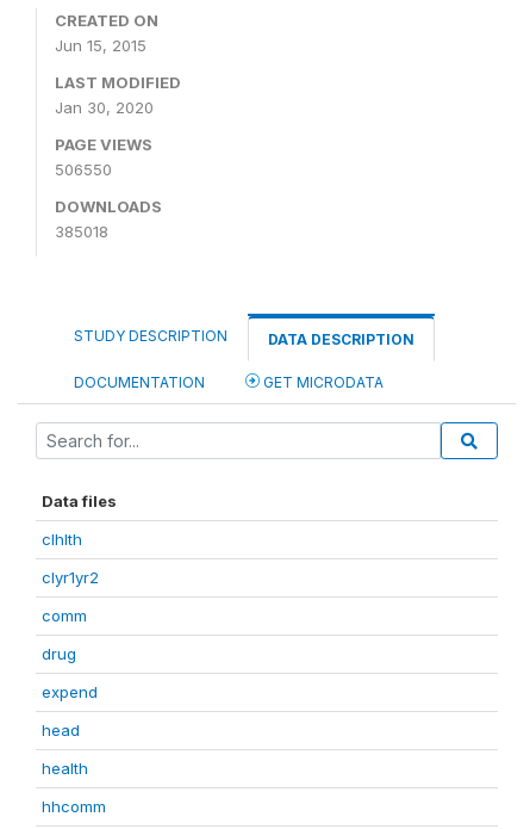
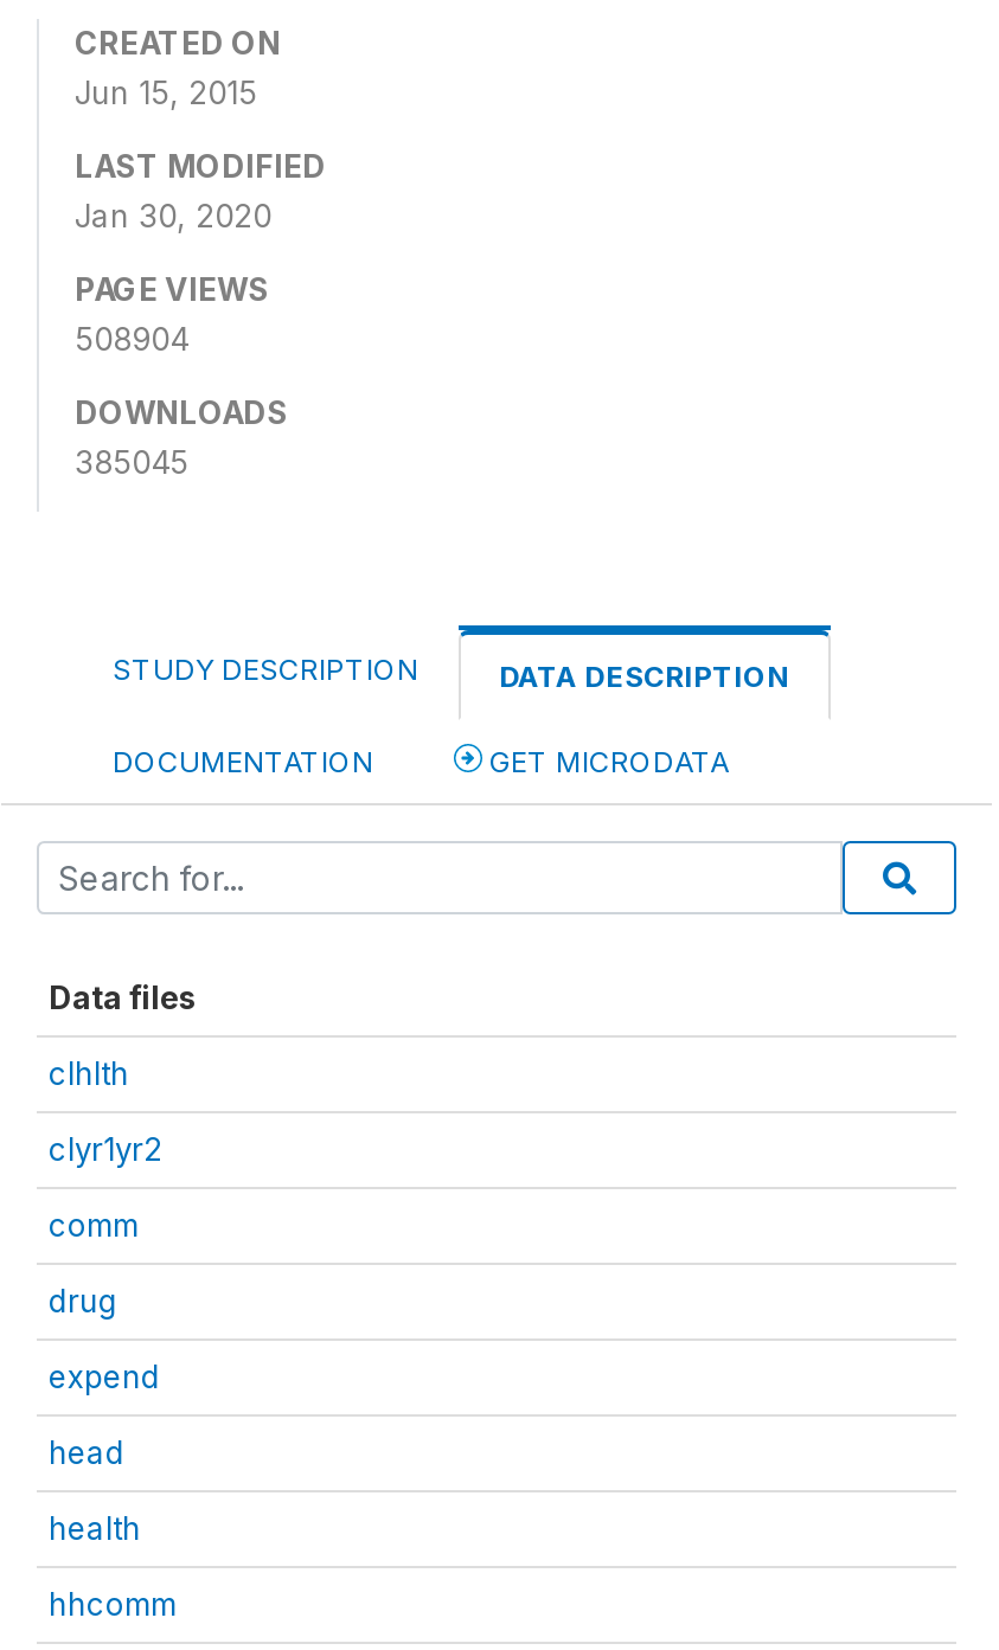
- 506550
+ 508904

- 385018
+ 385045
